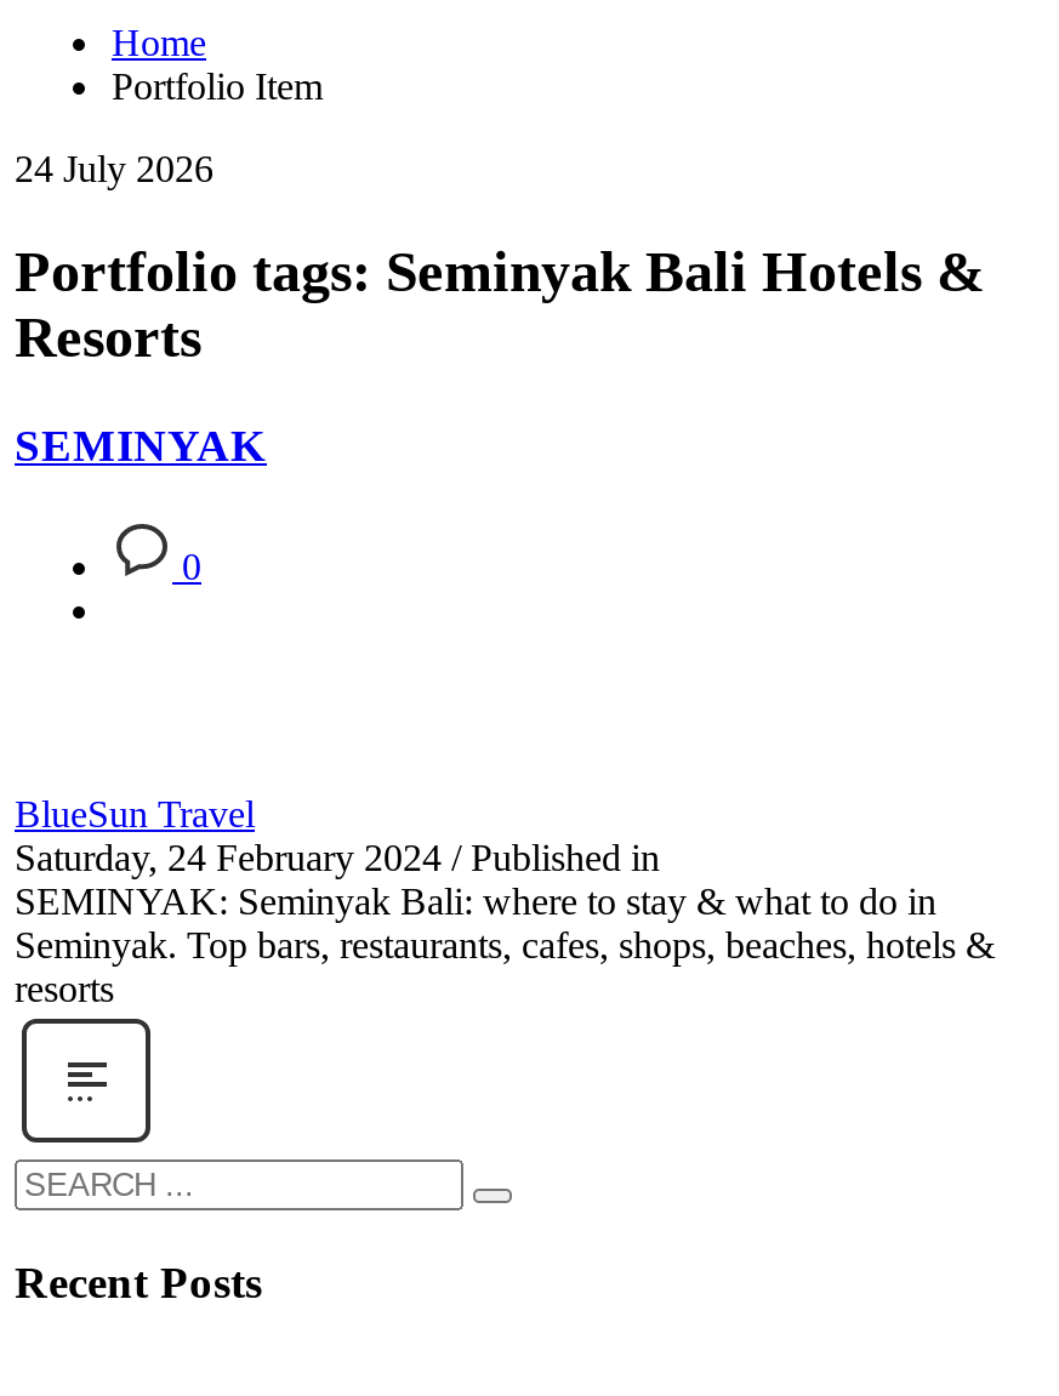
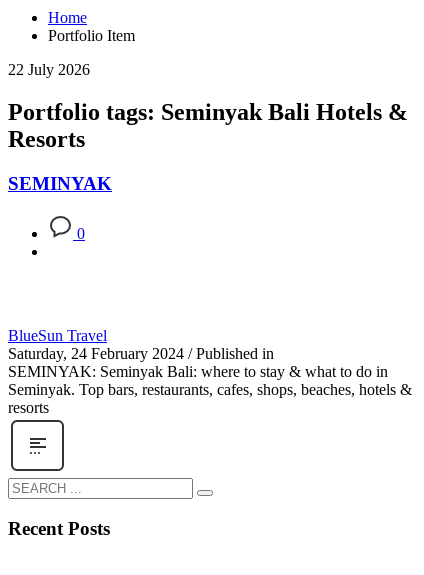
- 24 July 2026
+ 22 July 2026
